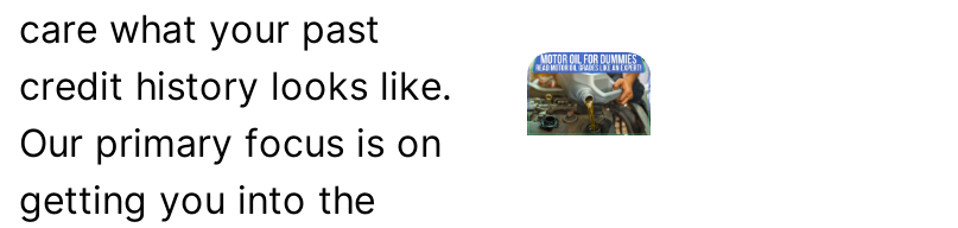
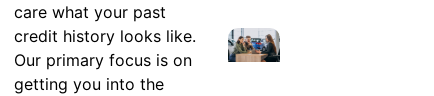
- [image]
+ [image]
